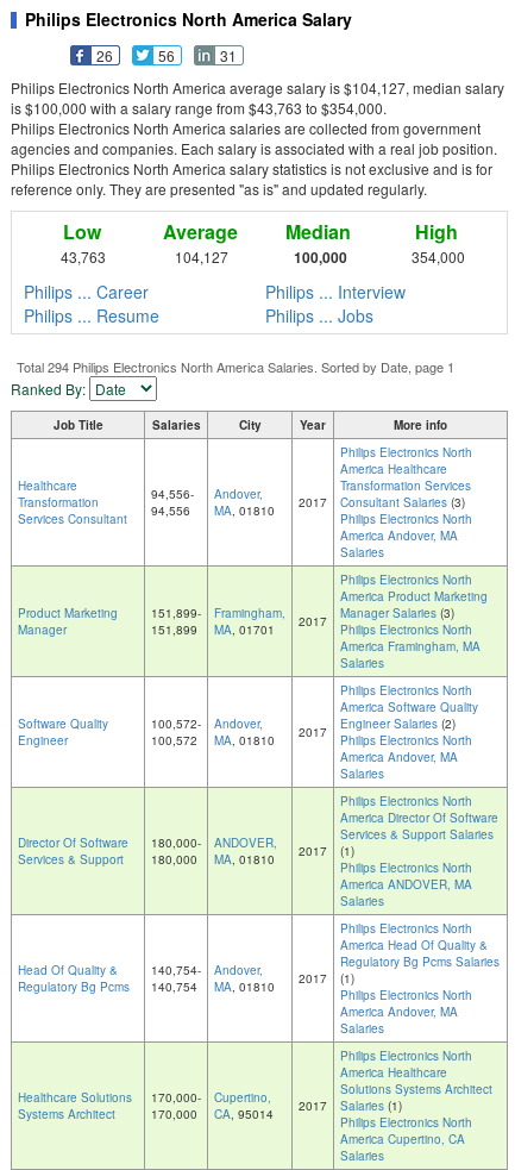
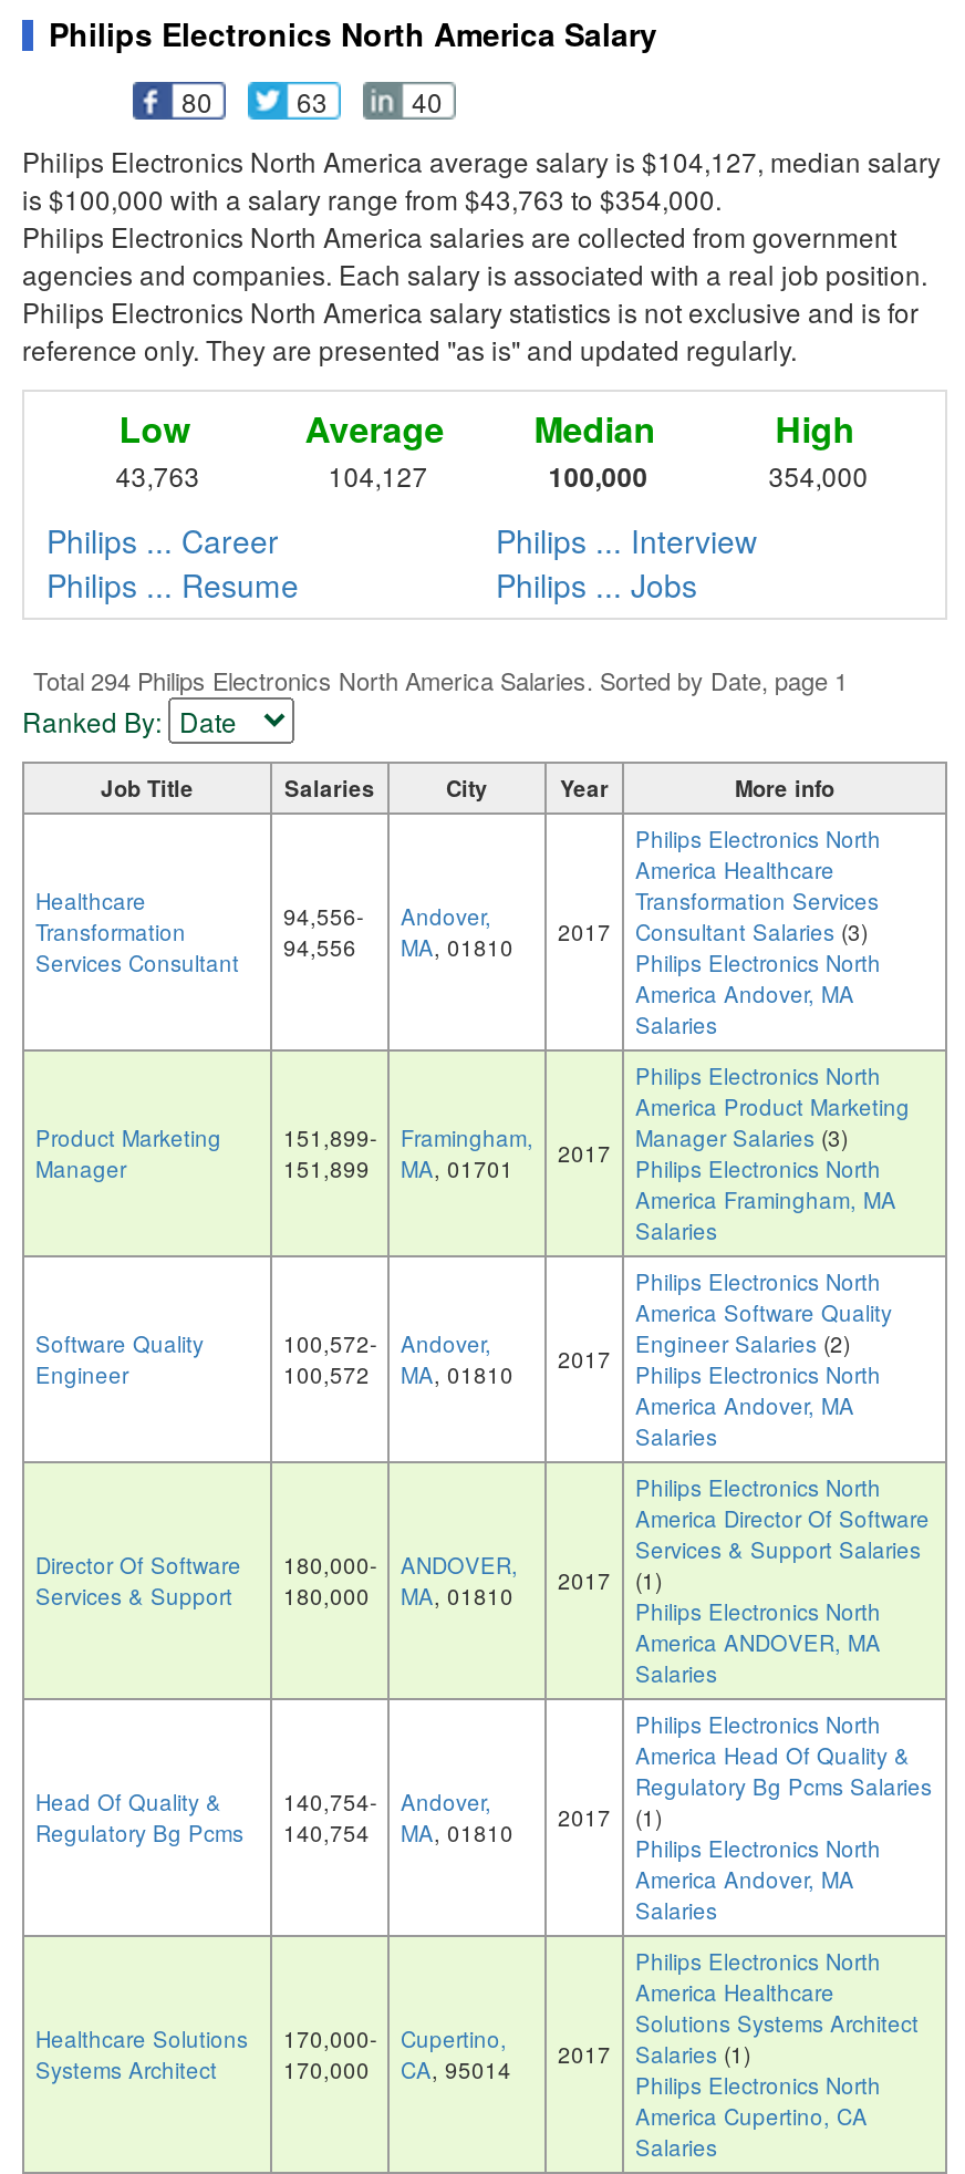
- 26
+ 80

- 56
+ 63

- 31
+ 40
